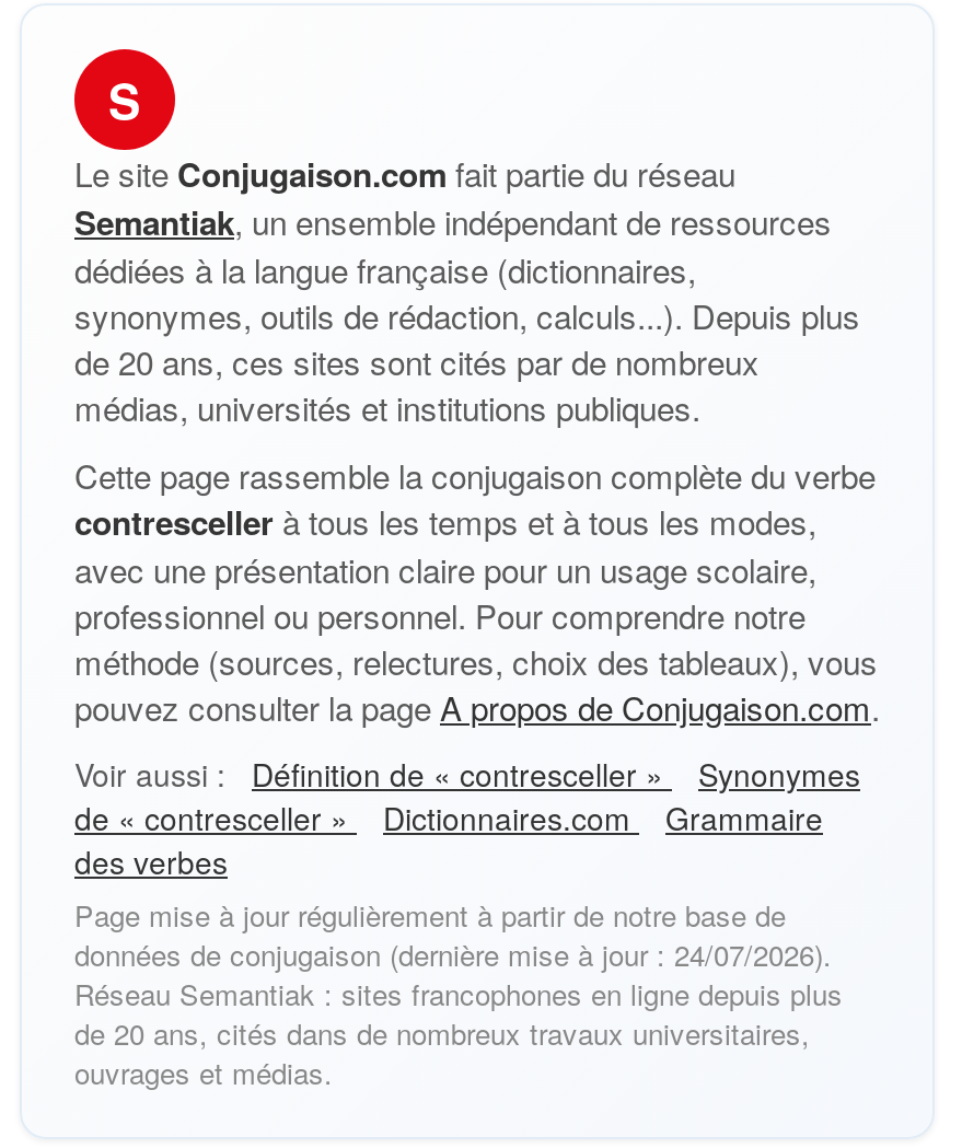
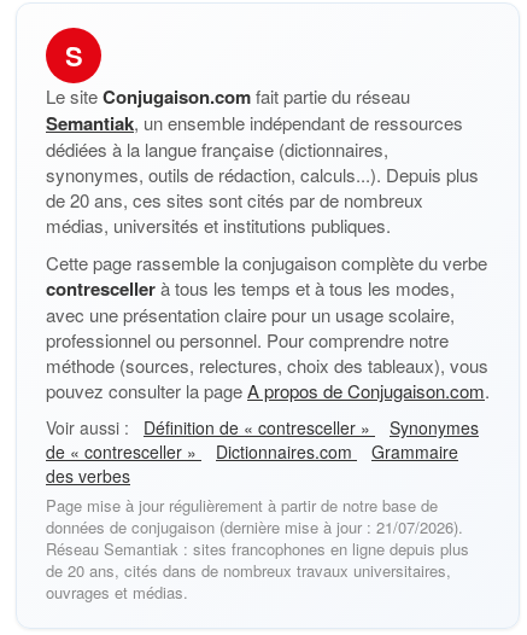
- données de conjugaison (dernière mise à jour : 24/07/2026).
+ données de conjugaison (dernière mise à jour : 21/07/2026).
